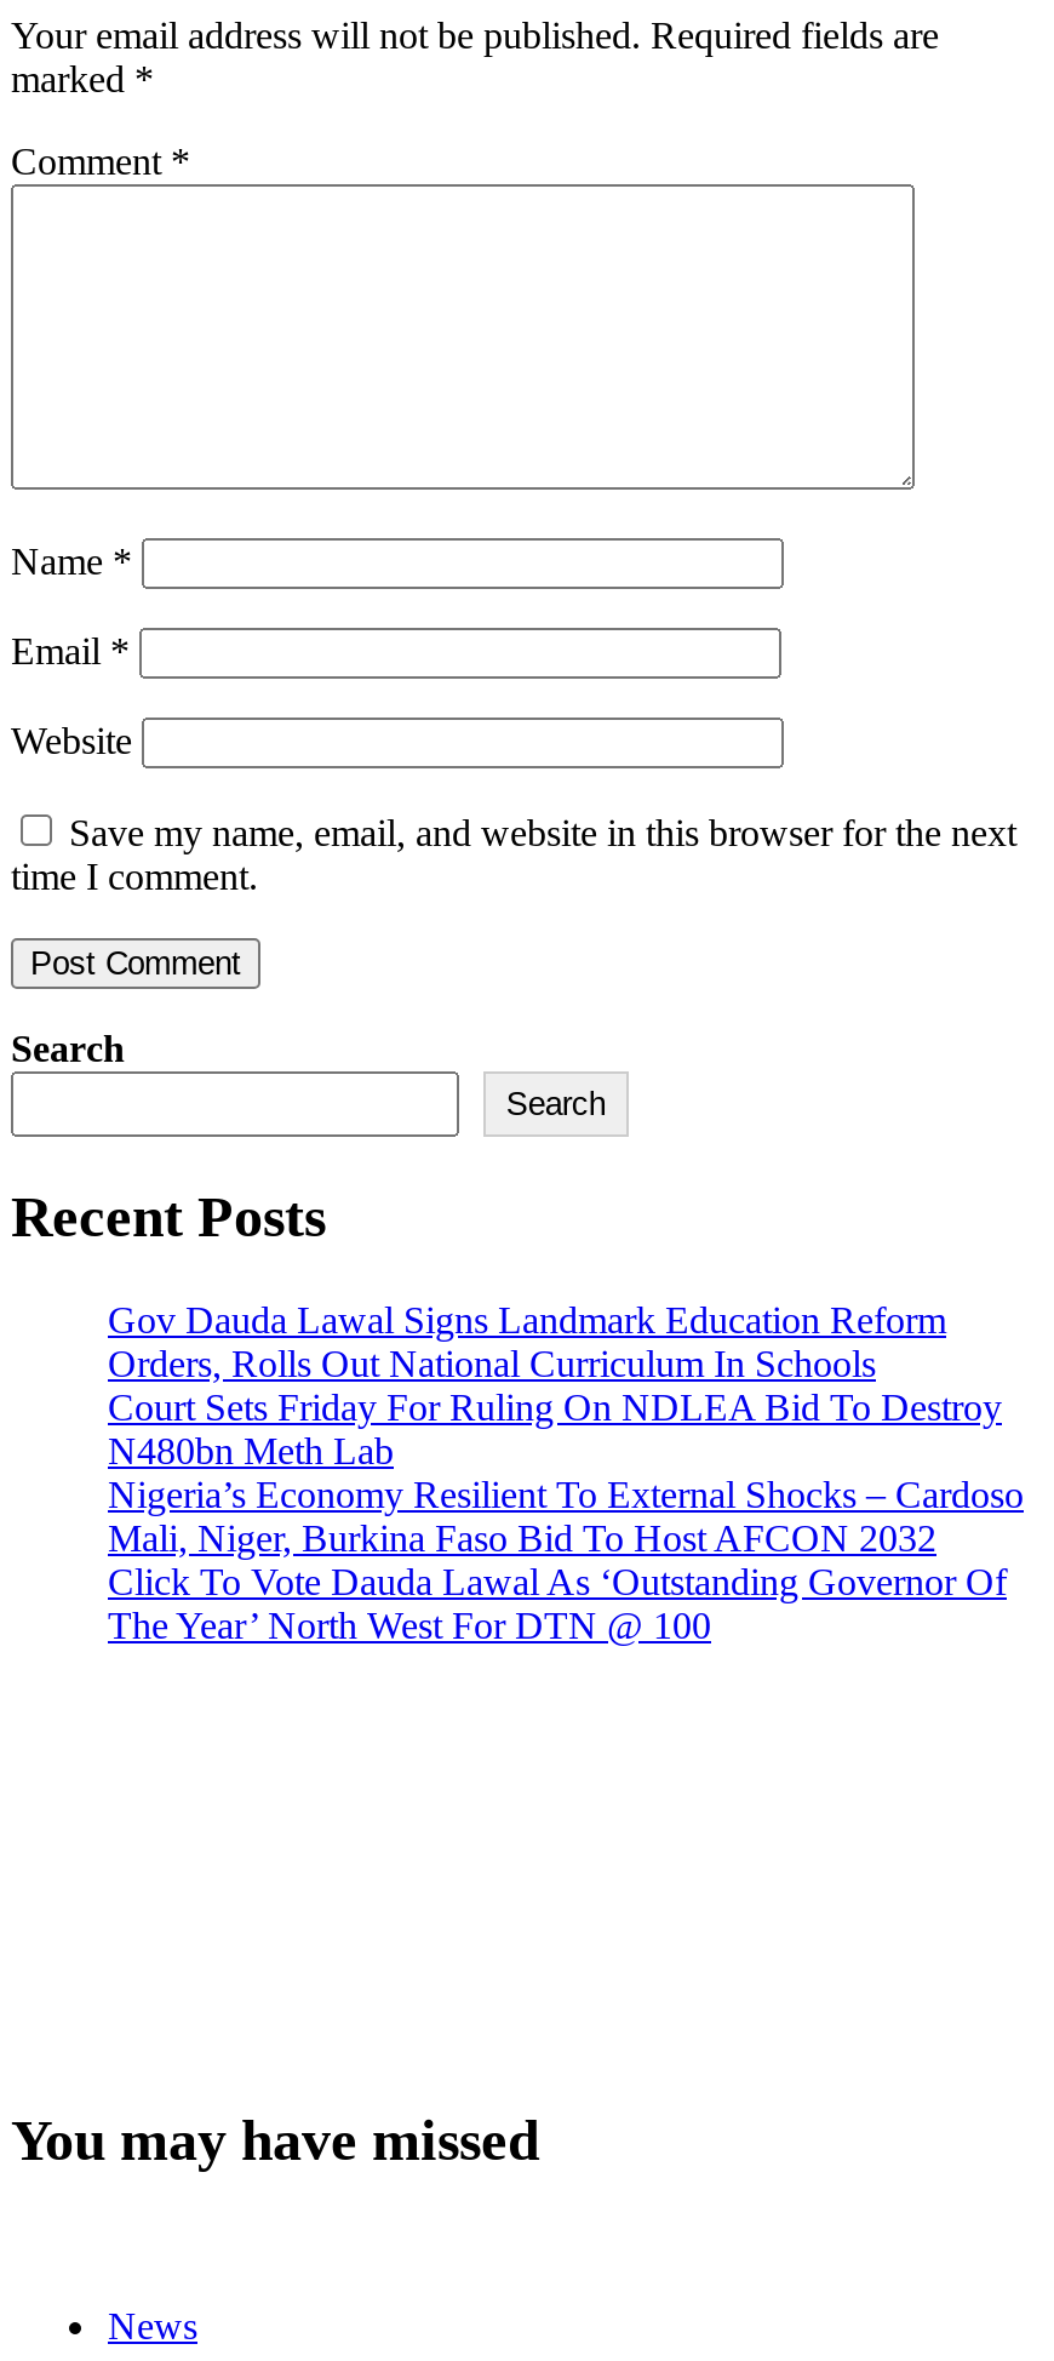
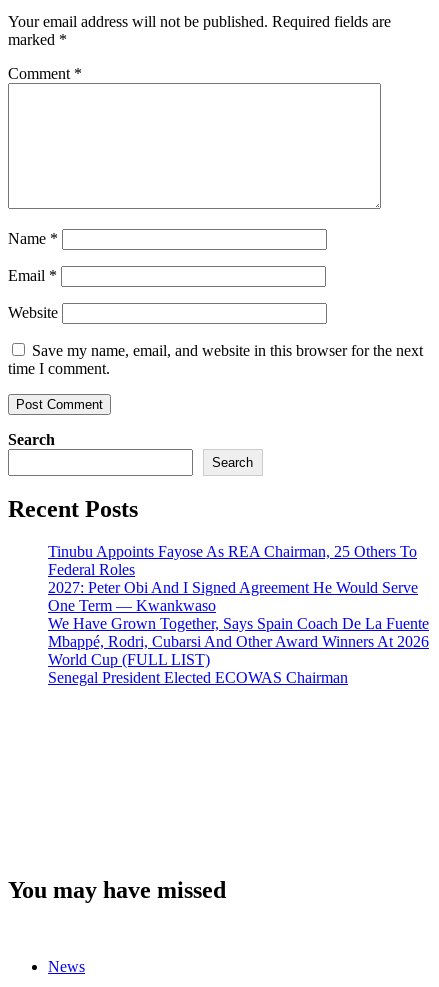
- Gov Dauda Lawal Signs Landmark Education Reform
- Orders, Rolls Out National Curriculum In Schools
- Court Sets Friday For Ruling On NDLEA Bid To Destroy
- N480bn Meth Lab
- Nigeria’s Economy Resilient To External Shocks – Cardoso
- Mali, Niger, Burkina Faso Bid To Host AFCON 2032
- Click To Vote Dauda Lawal As ‘Outstanding Governor Of
- The Year’ North West For DTN @ 100
+ Tinubu Appoints Fayose As REA Chairman, 25 Others To
+ Federal Roles
+ 2027: Peter Obi And I Signed Agreement He Would Serve
+ One Term — Kwankwaso
+ We Have Grown Together, Says Spain Coach De La Fuente
+ Mbappé, Rodri, Cubarsi And Other Award Winners At 2026
+ World Cup (FULL LIST)
+ Senegal President Elected ECOWAS Chairman
